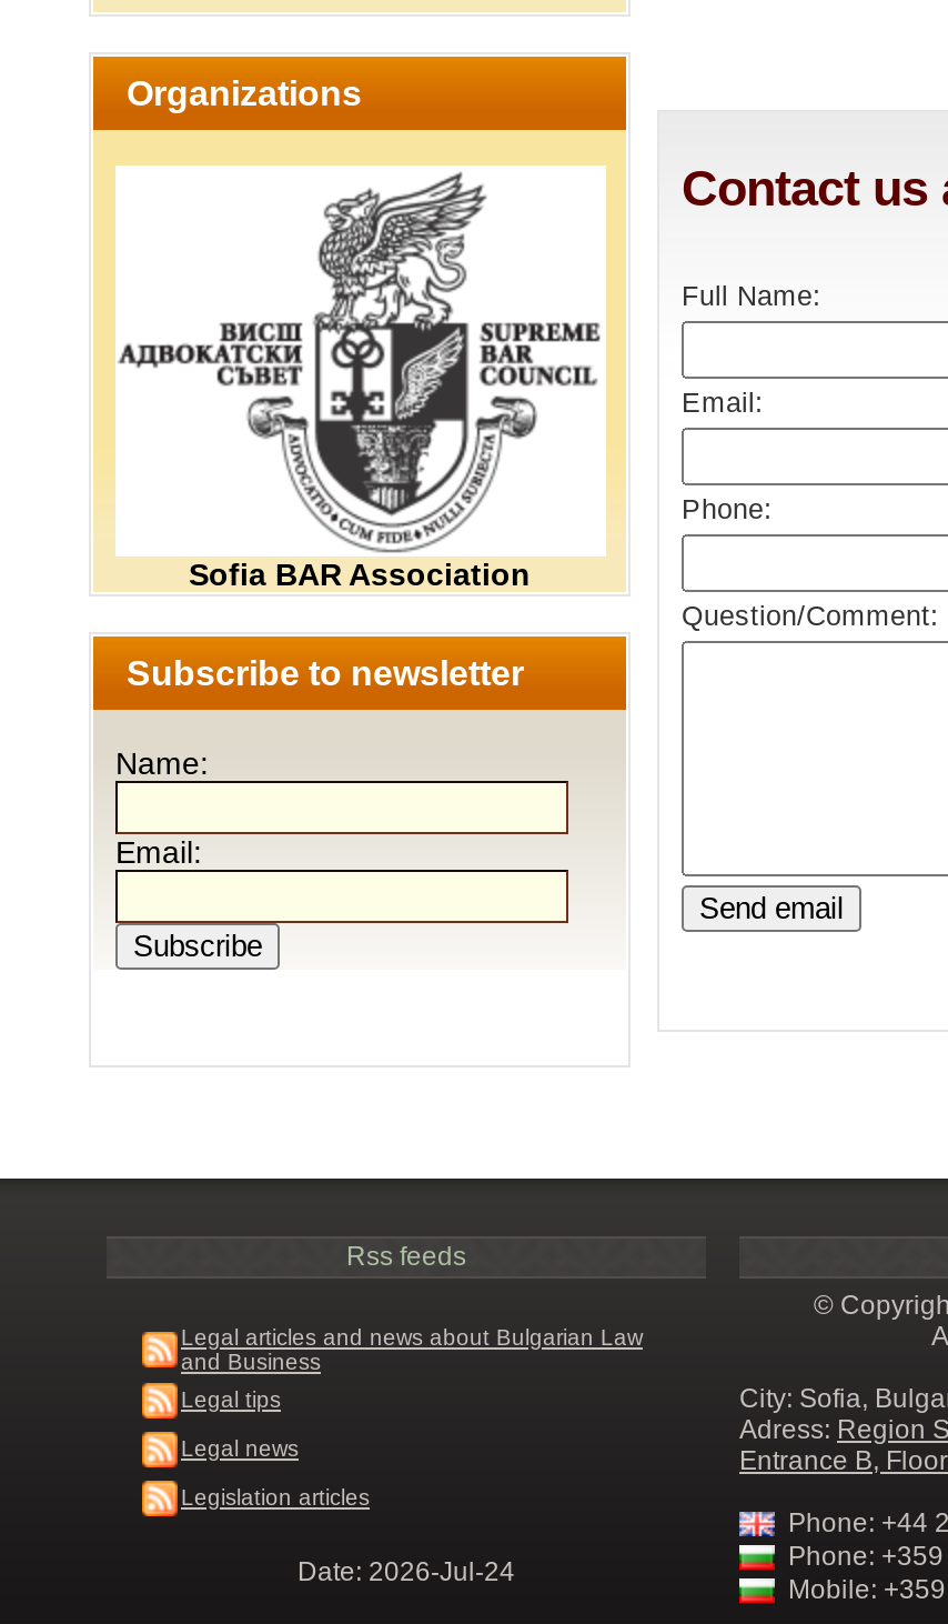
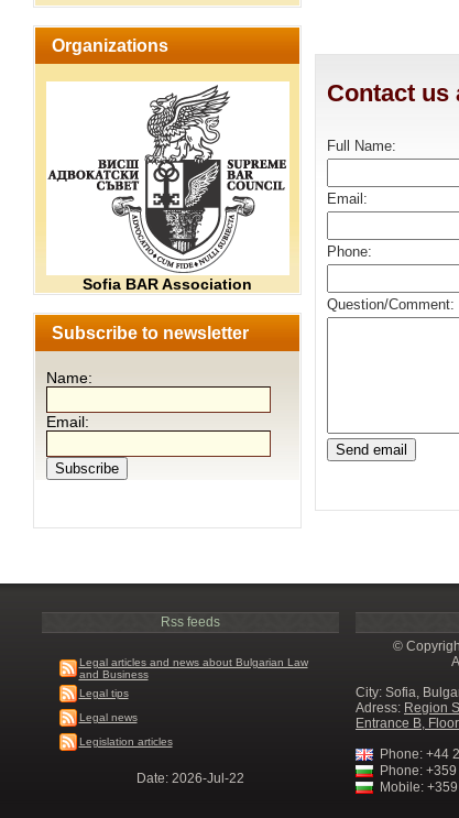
- Date: 2026-Jul-24
+ Date: 2026-Jul-22
